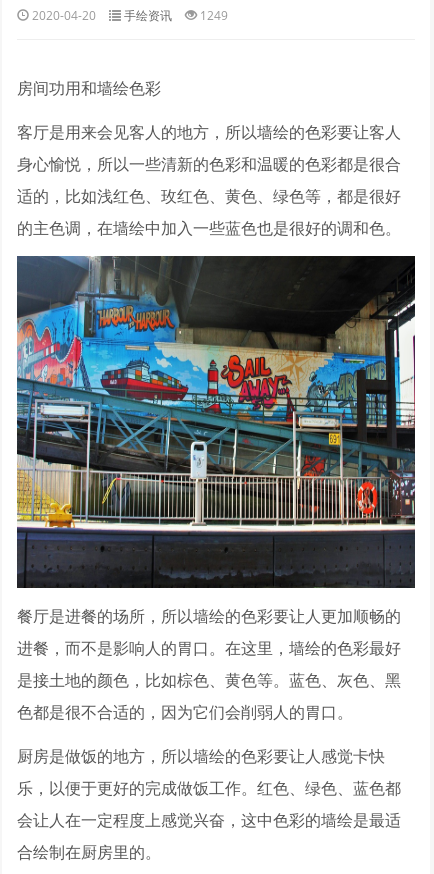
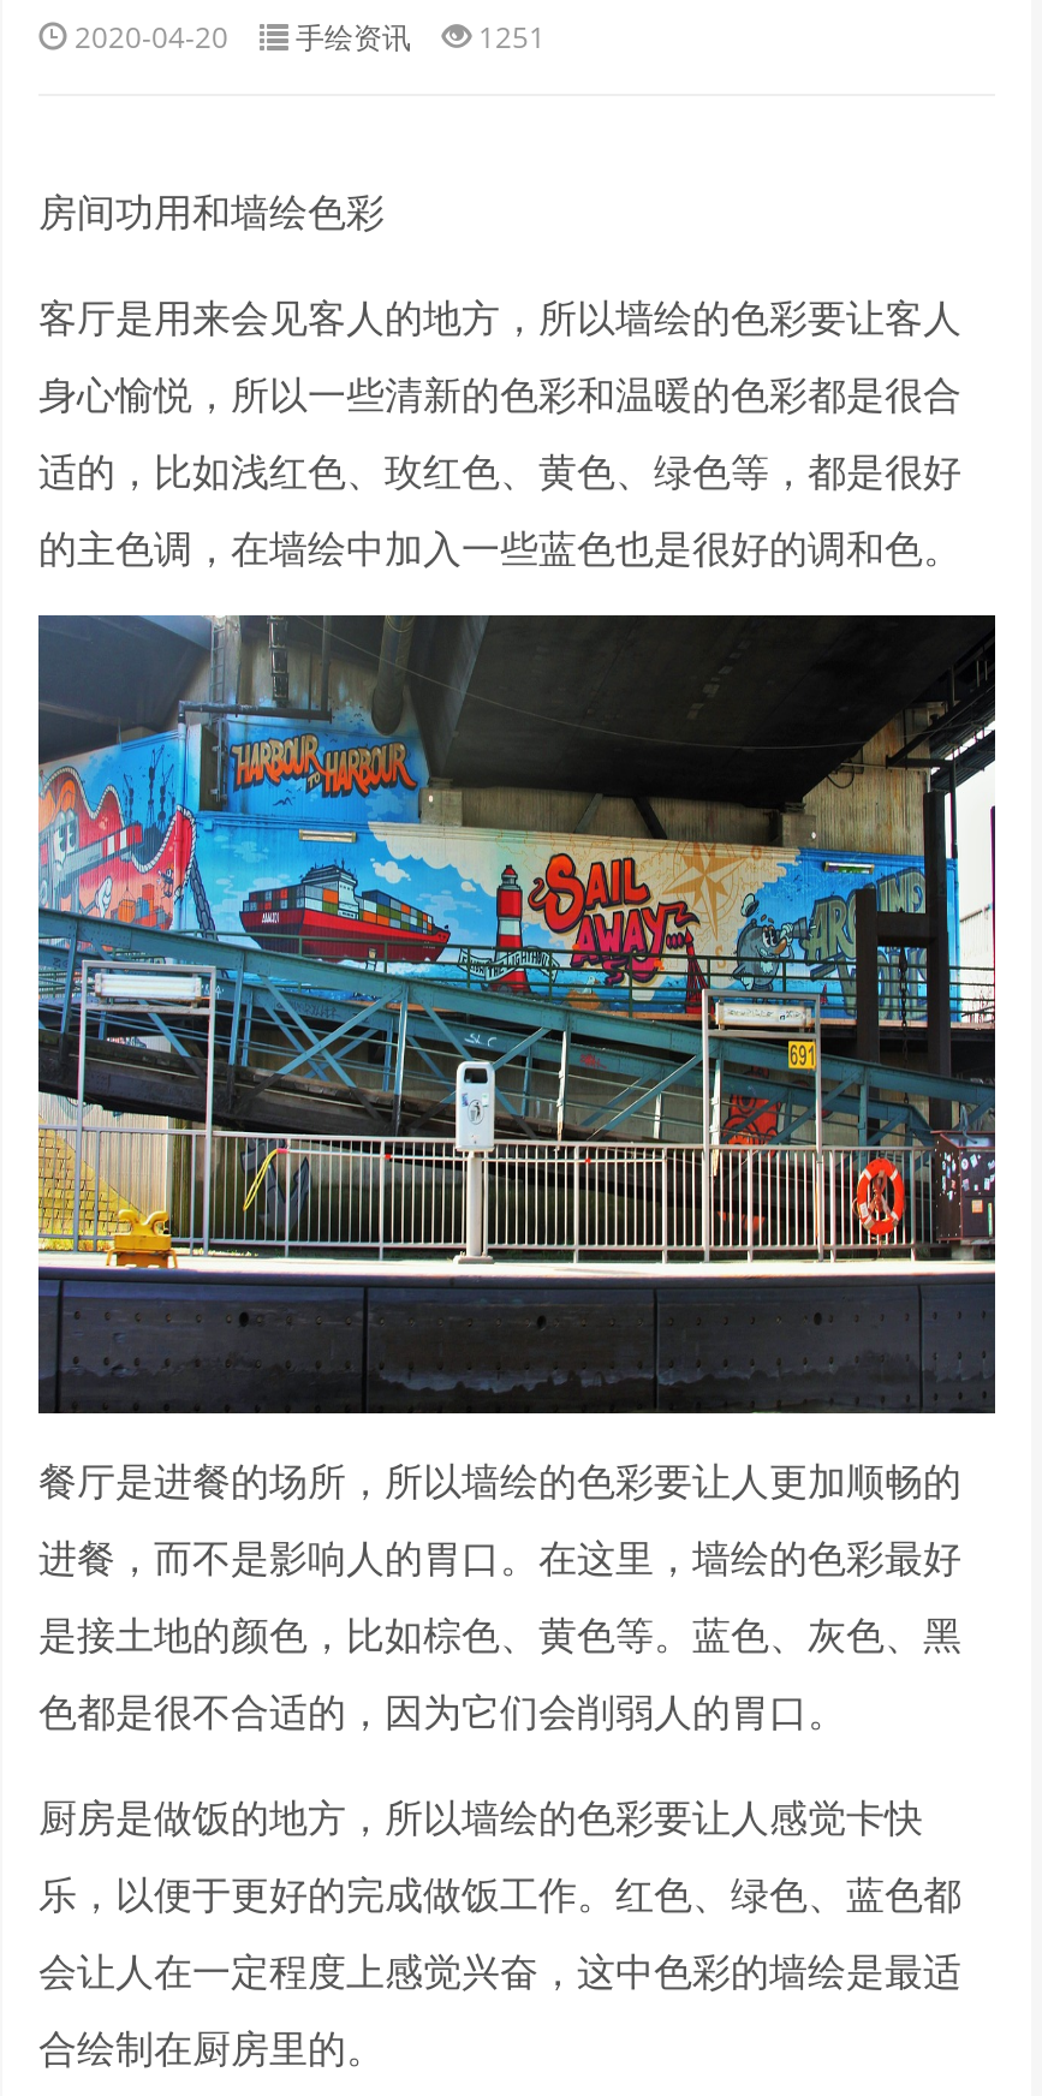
- 2020-04-20 手绘资讯 1249
+ 2020-04-20 手绘资讯 1251
